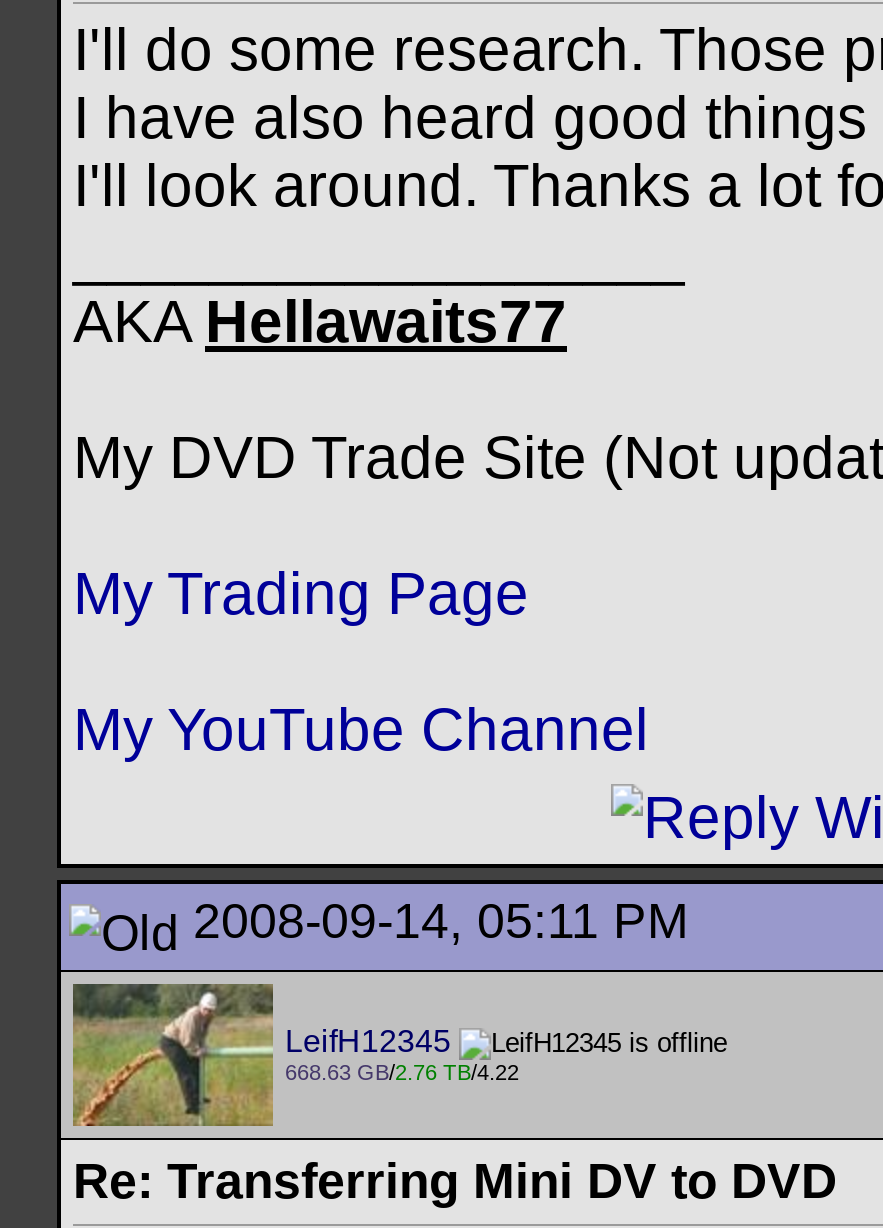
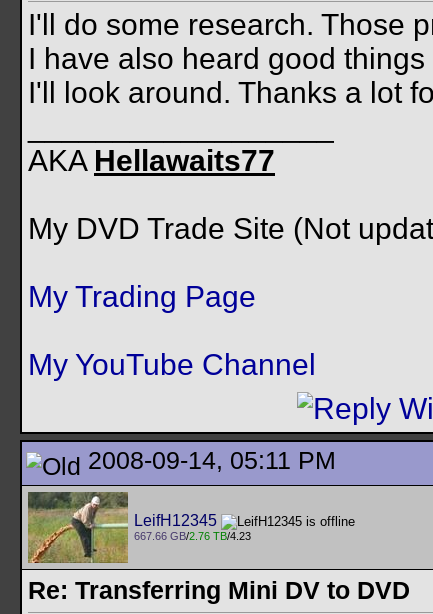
- 668.63 GB/2.76 TB/4.22
+ 667.66 GB/2.76 TB/4.23
